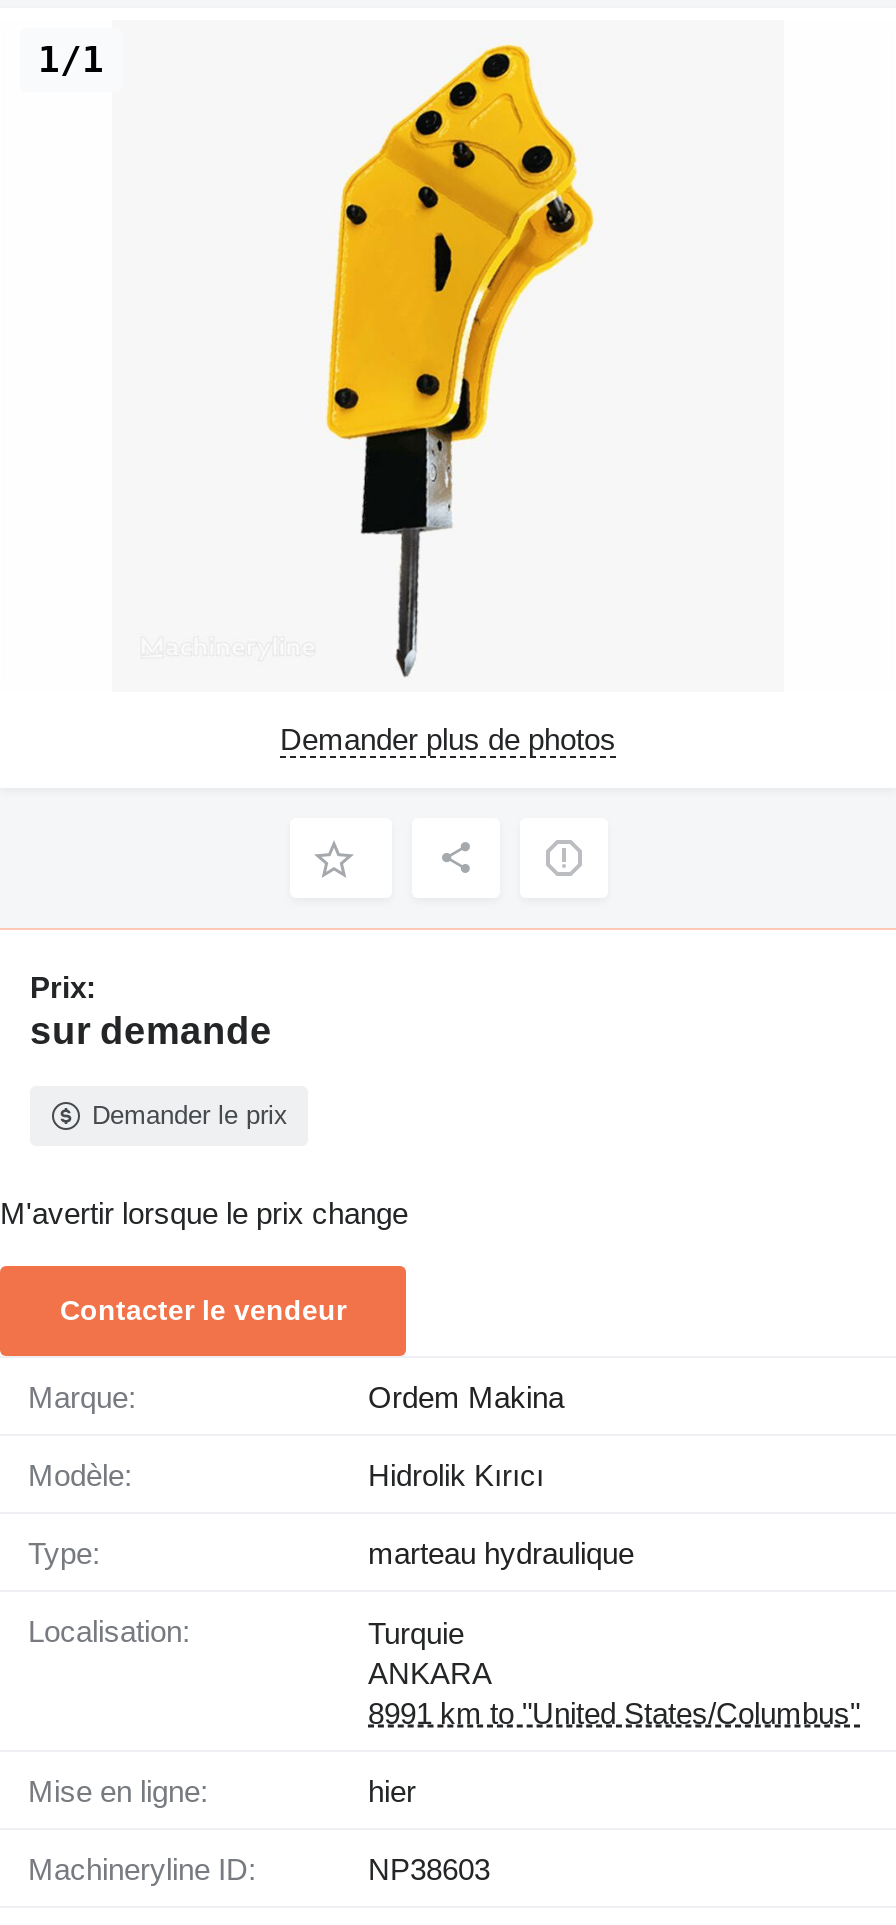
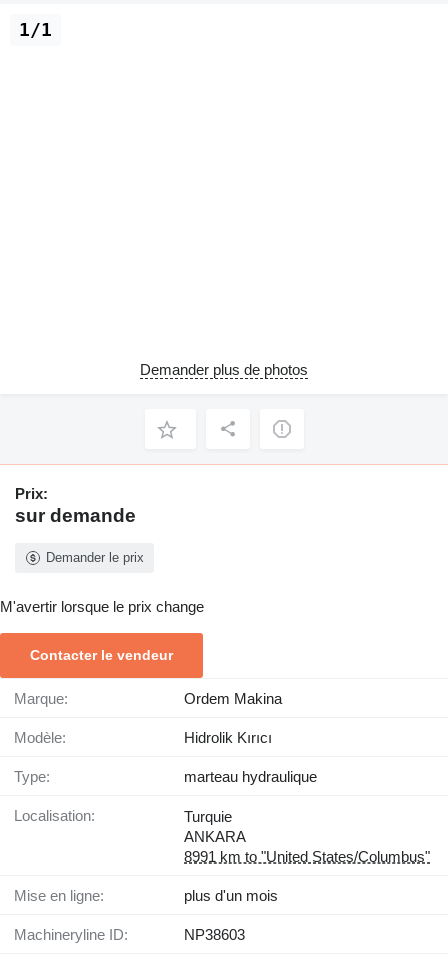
- [image]

- hier
+ plus d'un mois
